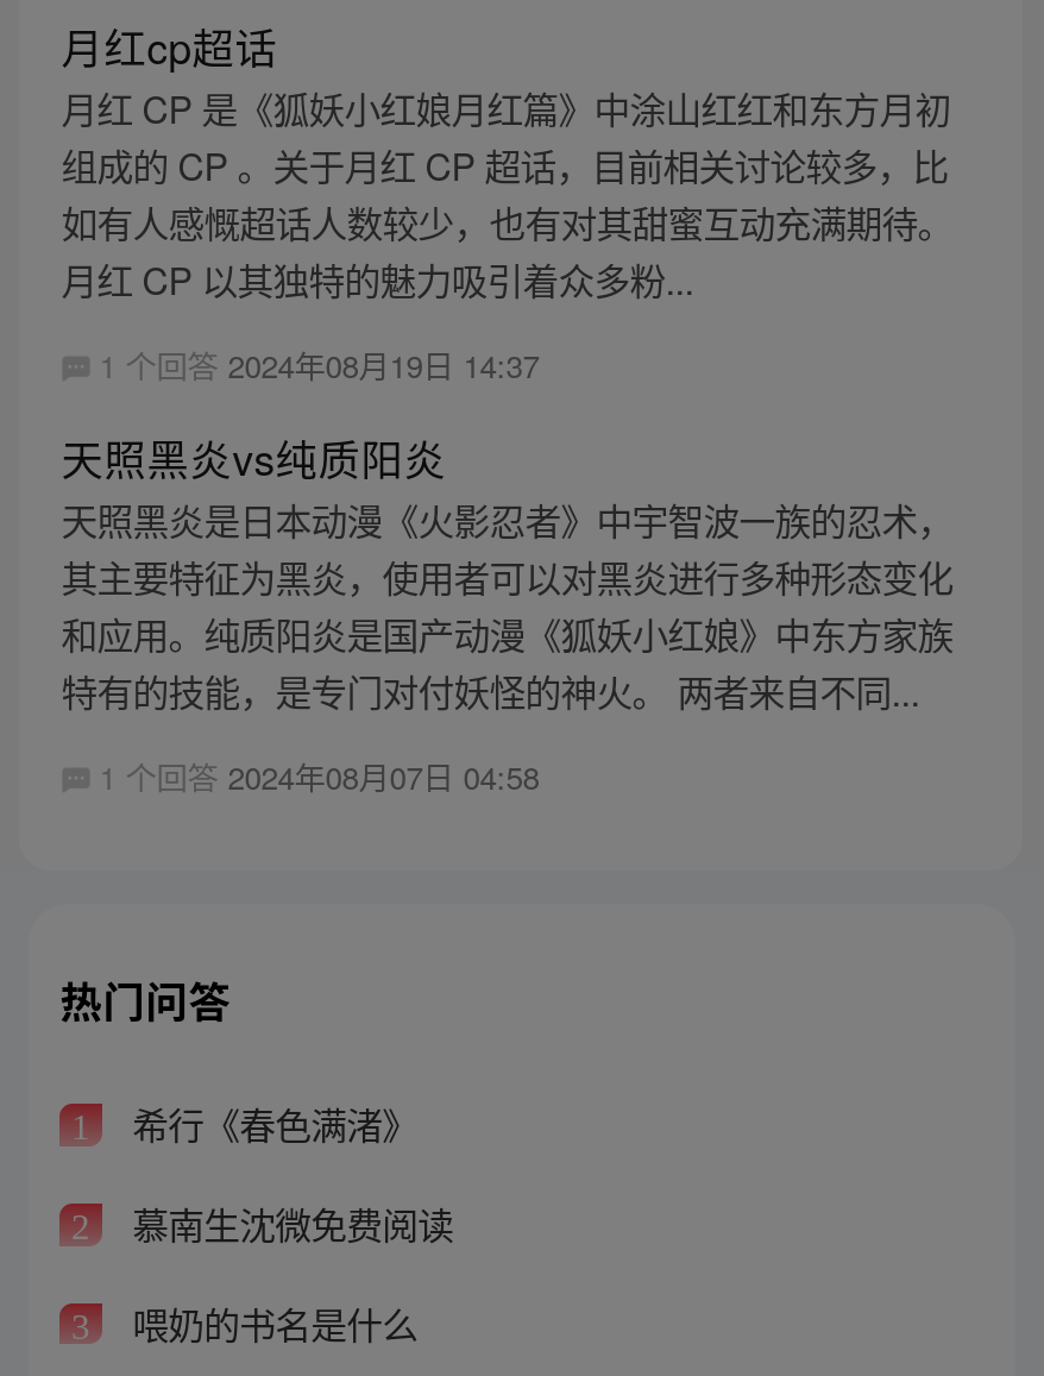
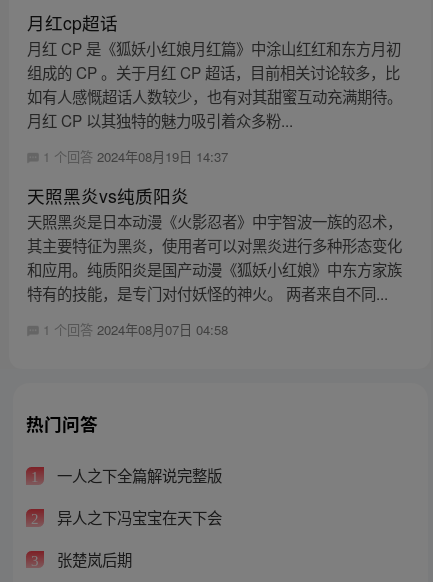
- 希行《春色满渚》
+ 一人之下全篇解说完整版

- 慕南生沈微免费阅读
+ 异人之下冯宝宝在天下会

- 喂奶的书名是什么
+ 张楚岚后期
